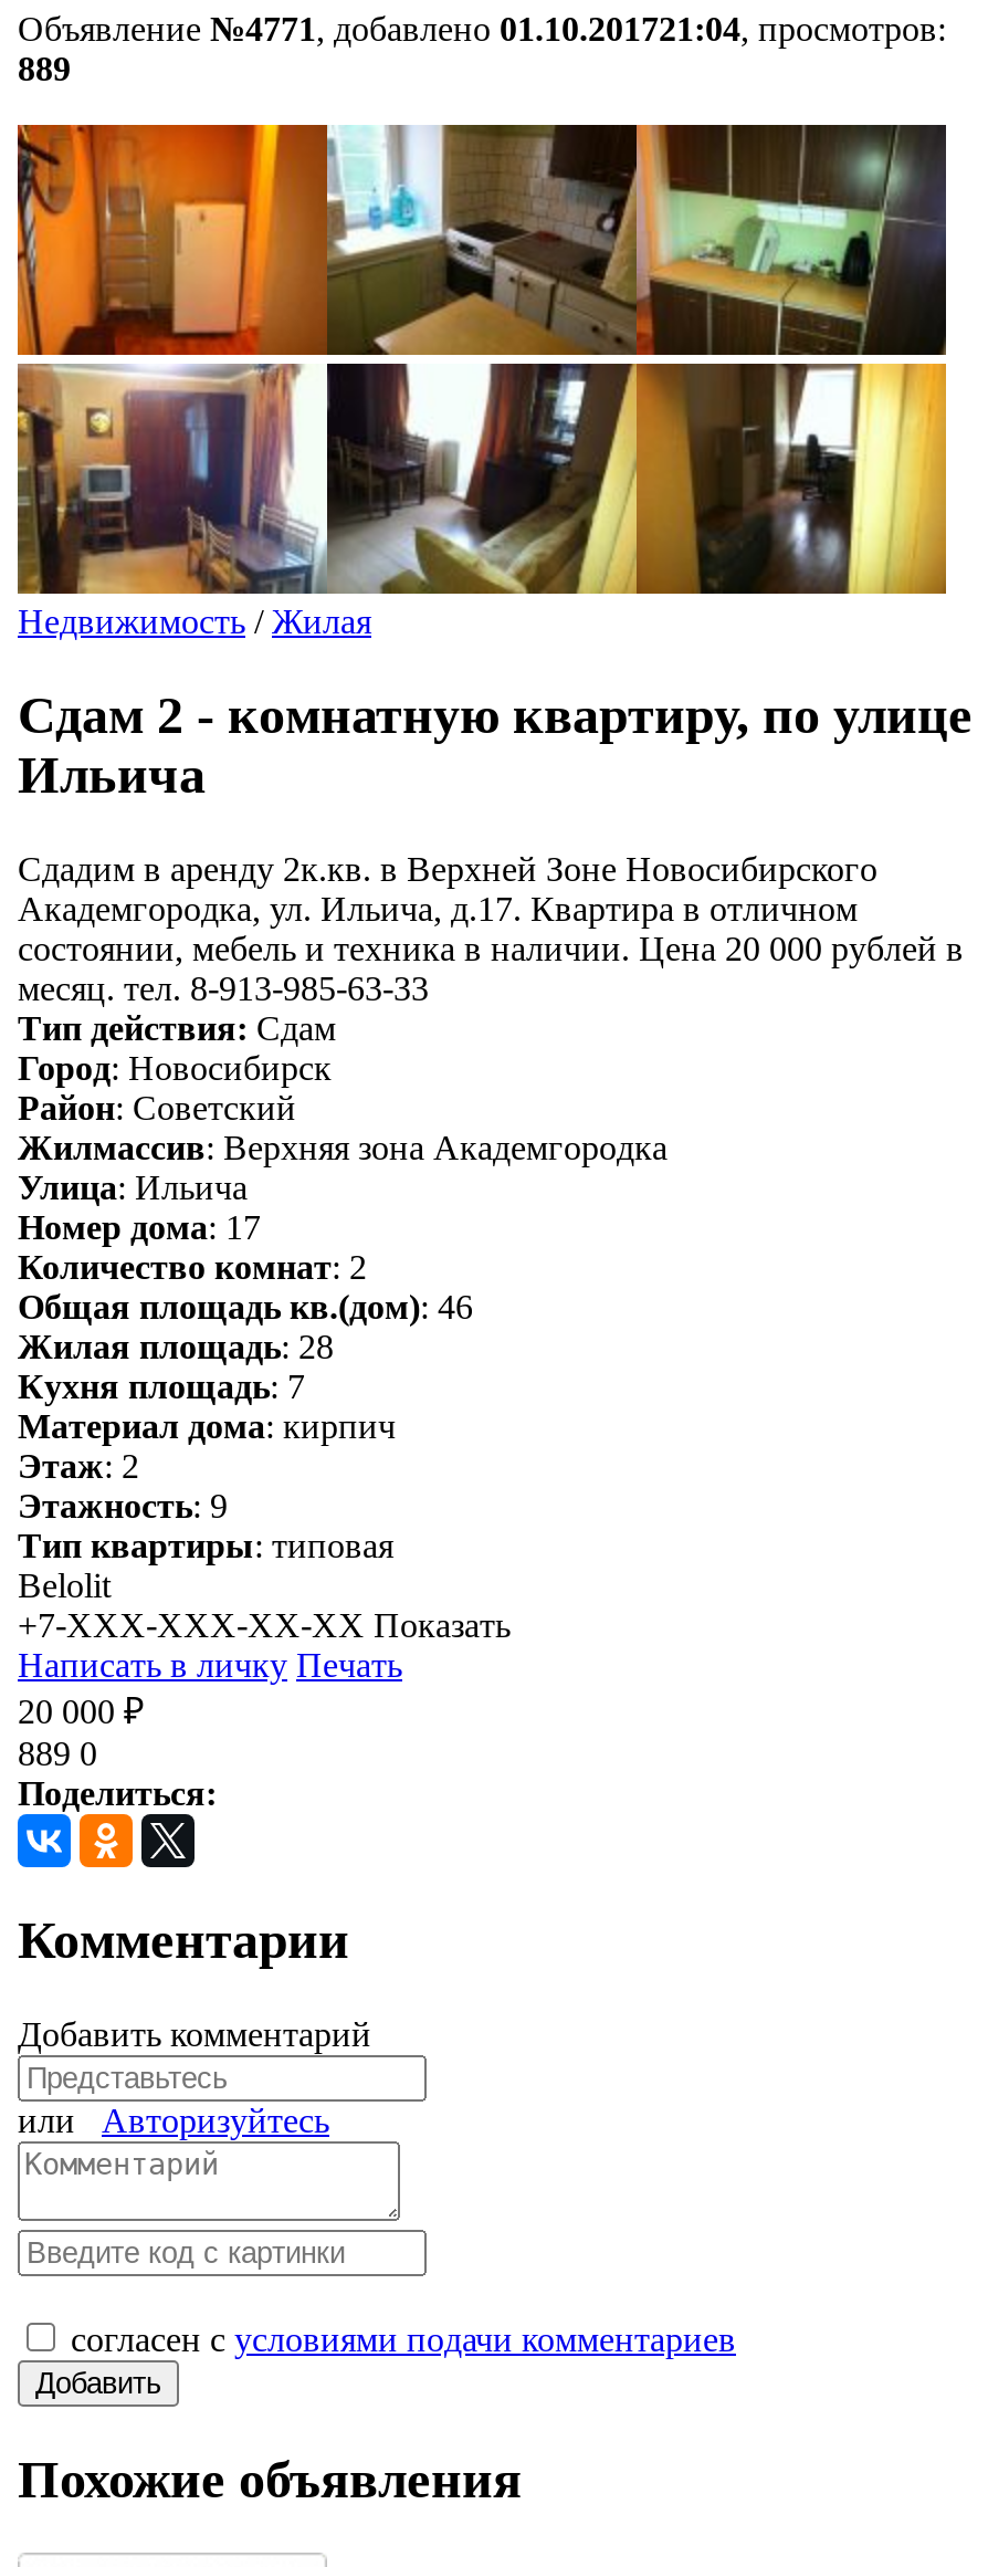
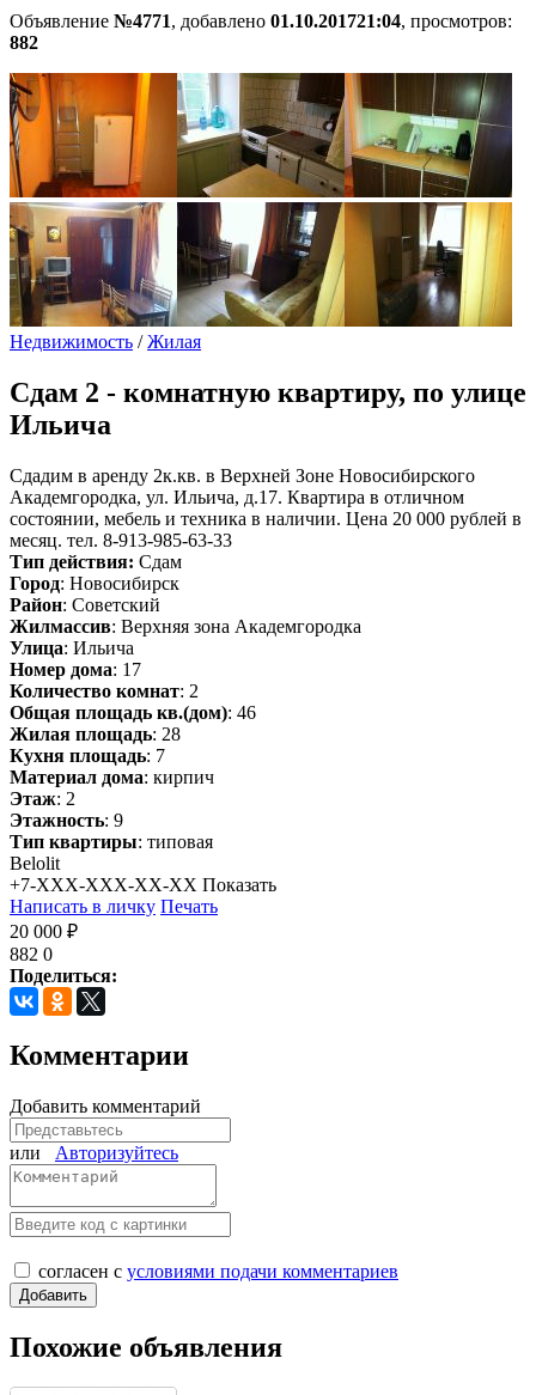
- 889
+ 882

- 889 0
+ 882 0
